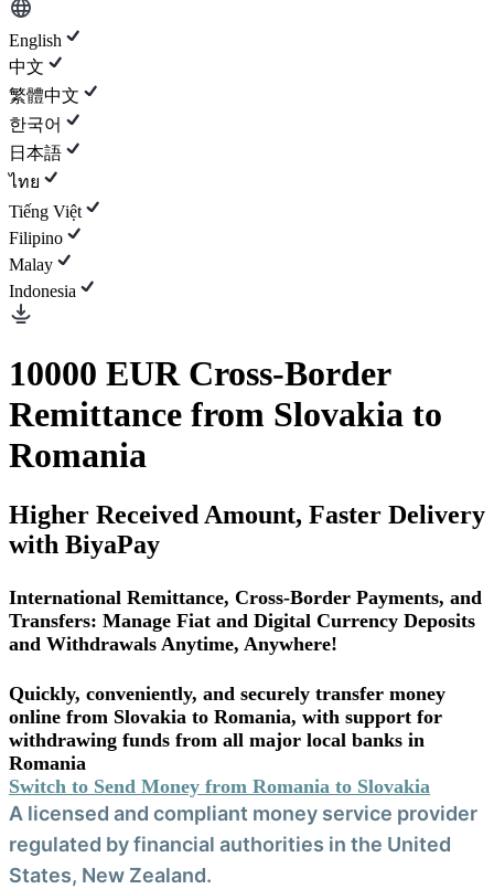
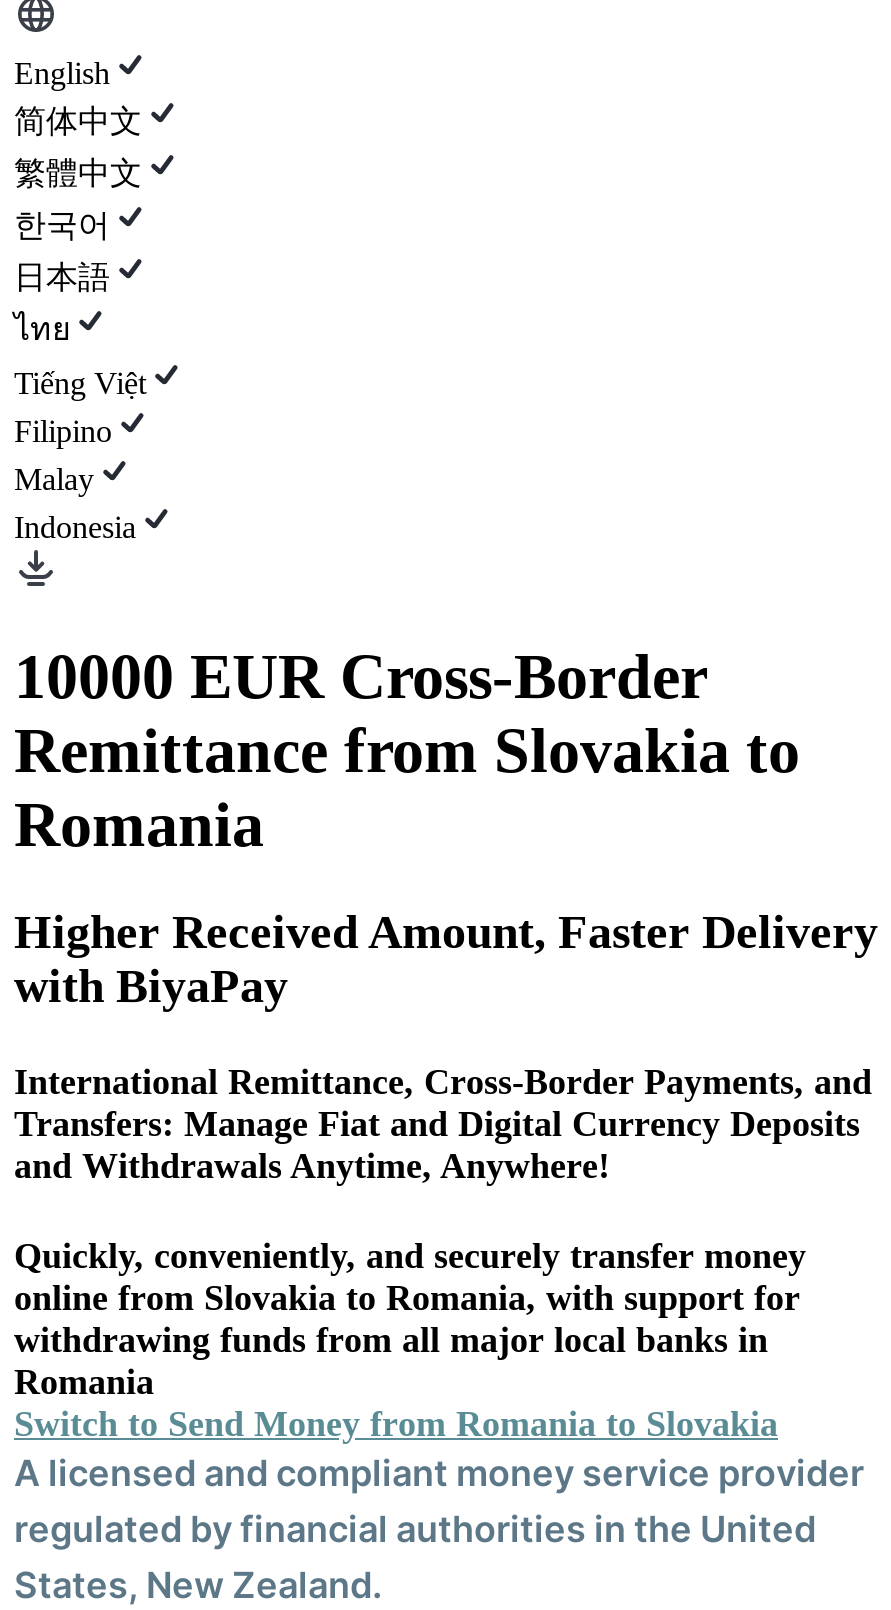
- 中文
+ 简体中文
